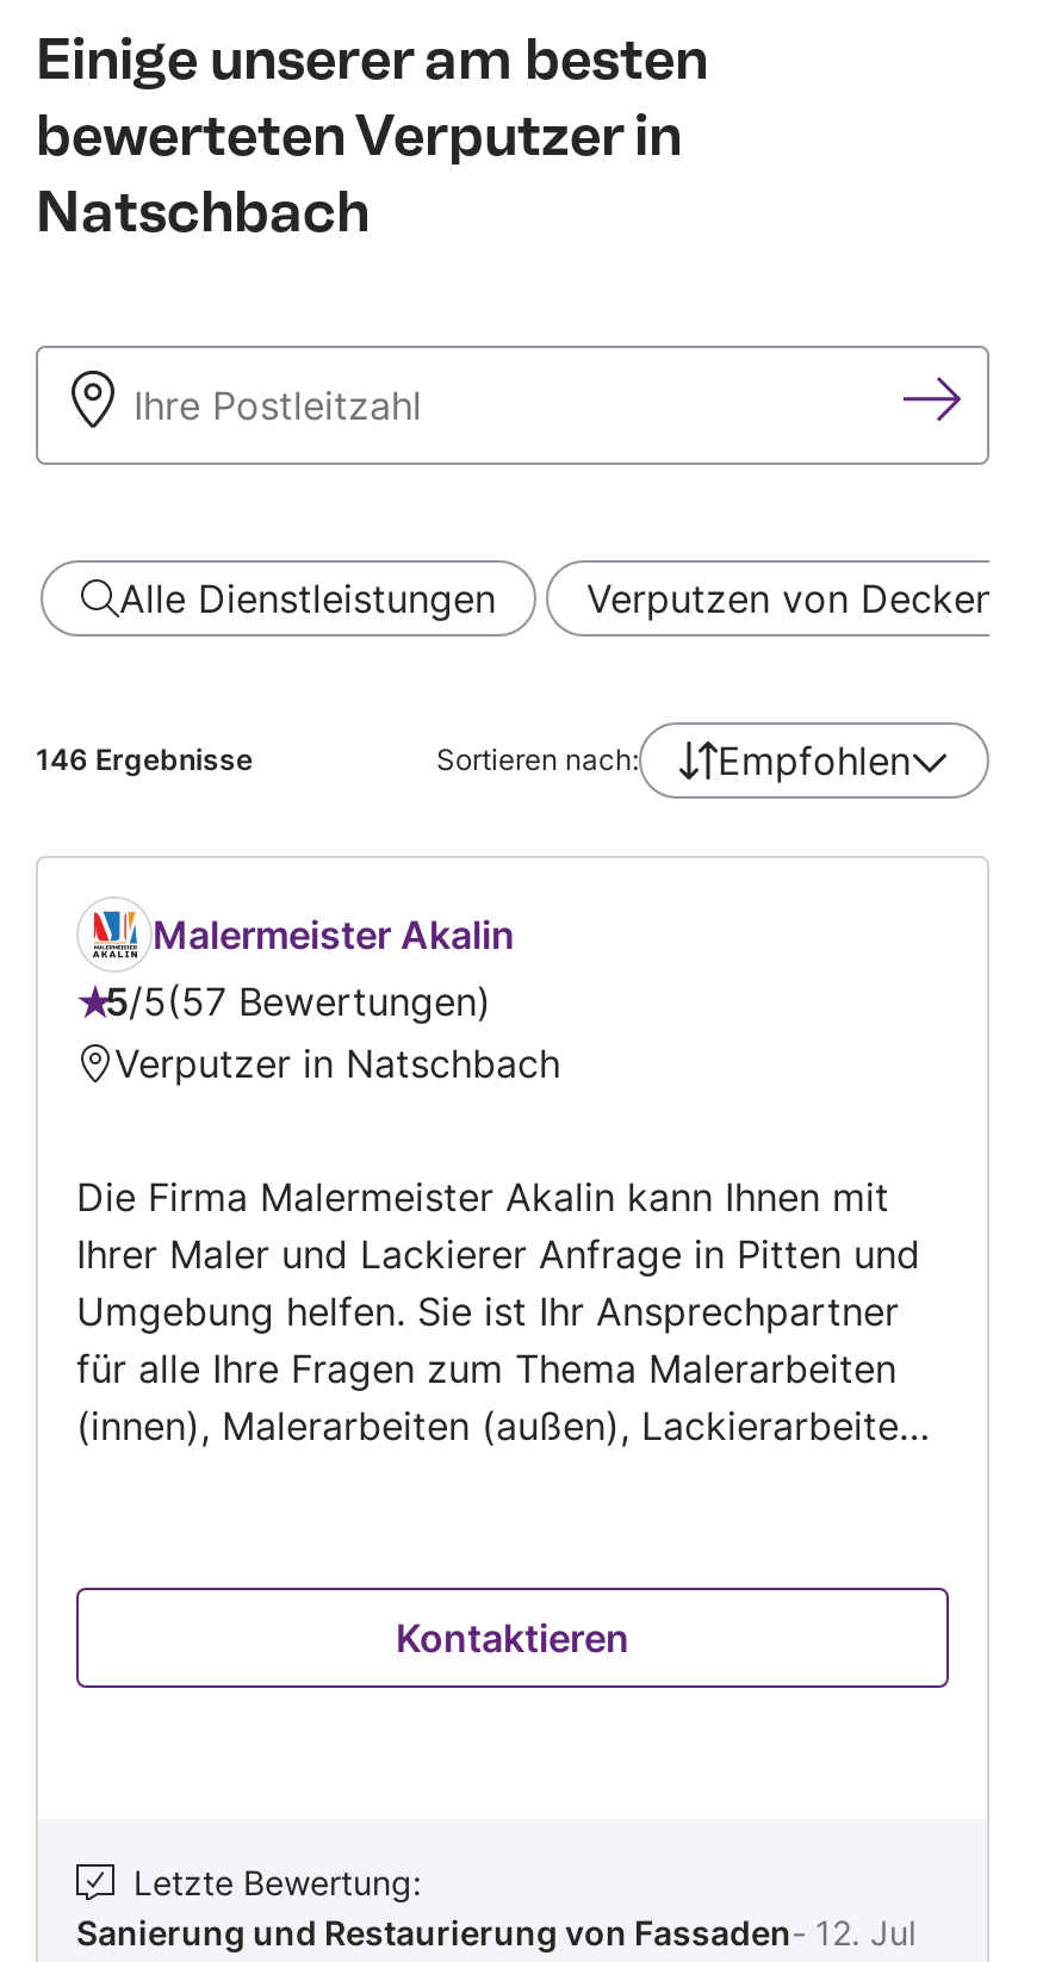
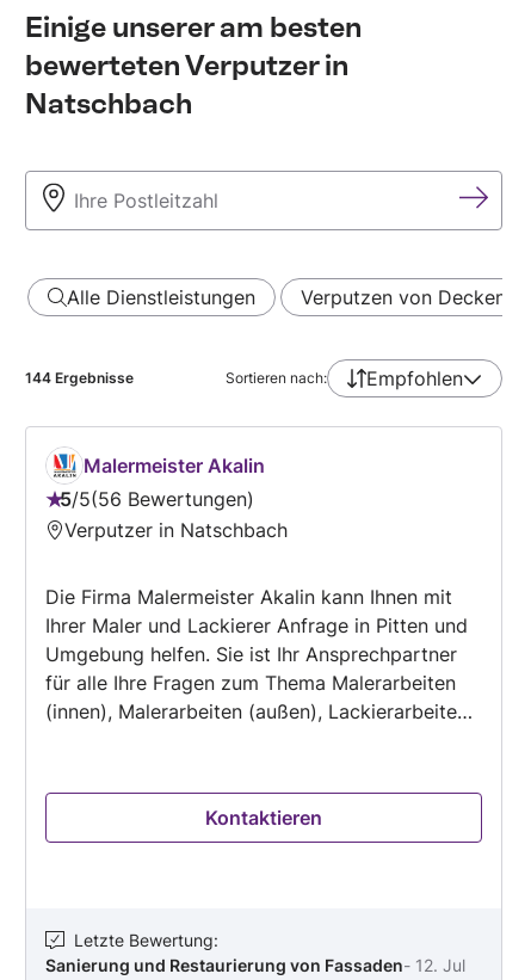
- 146 Ergebnisse
+ 144 Ergebnisse

- 5/5 57 Bewertungen
+ 5/5 56 Bewertungen
